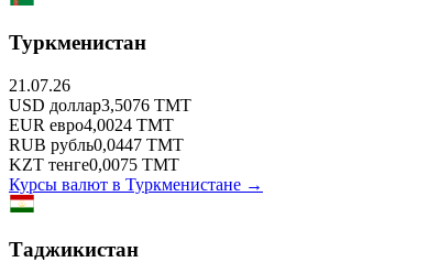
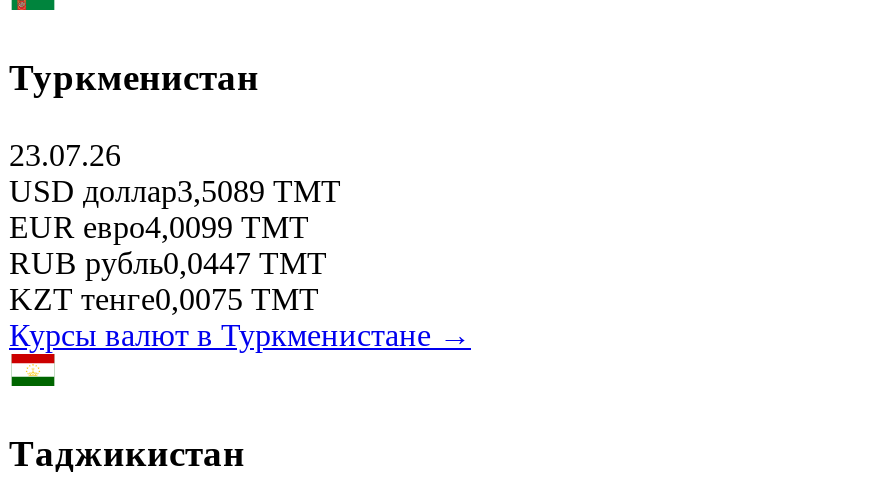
- 21.07.26
+ 23.07.26

- USD доллар3,5076 TMT
+ USD доллар3,5089 TMT

- EUR евро4,0024 TMT
+ EUR евро4,0099 TMT
